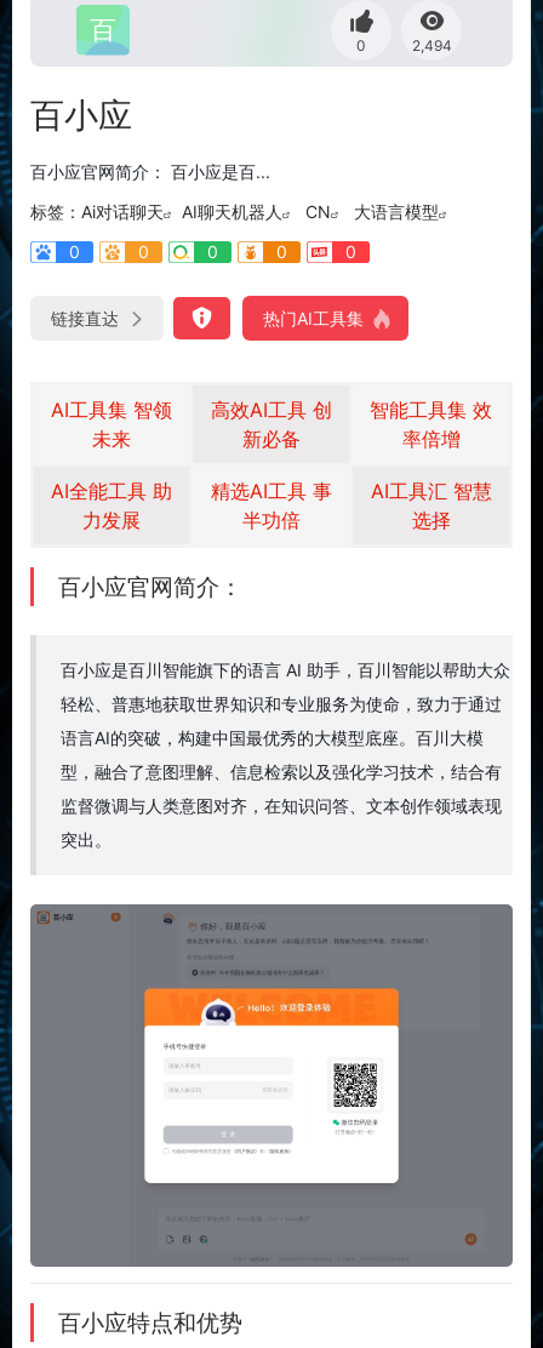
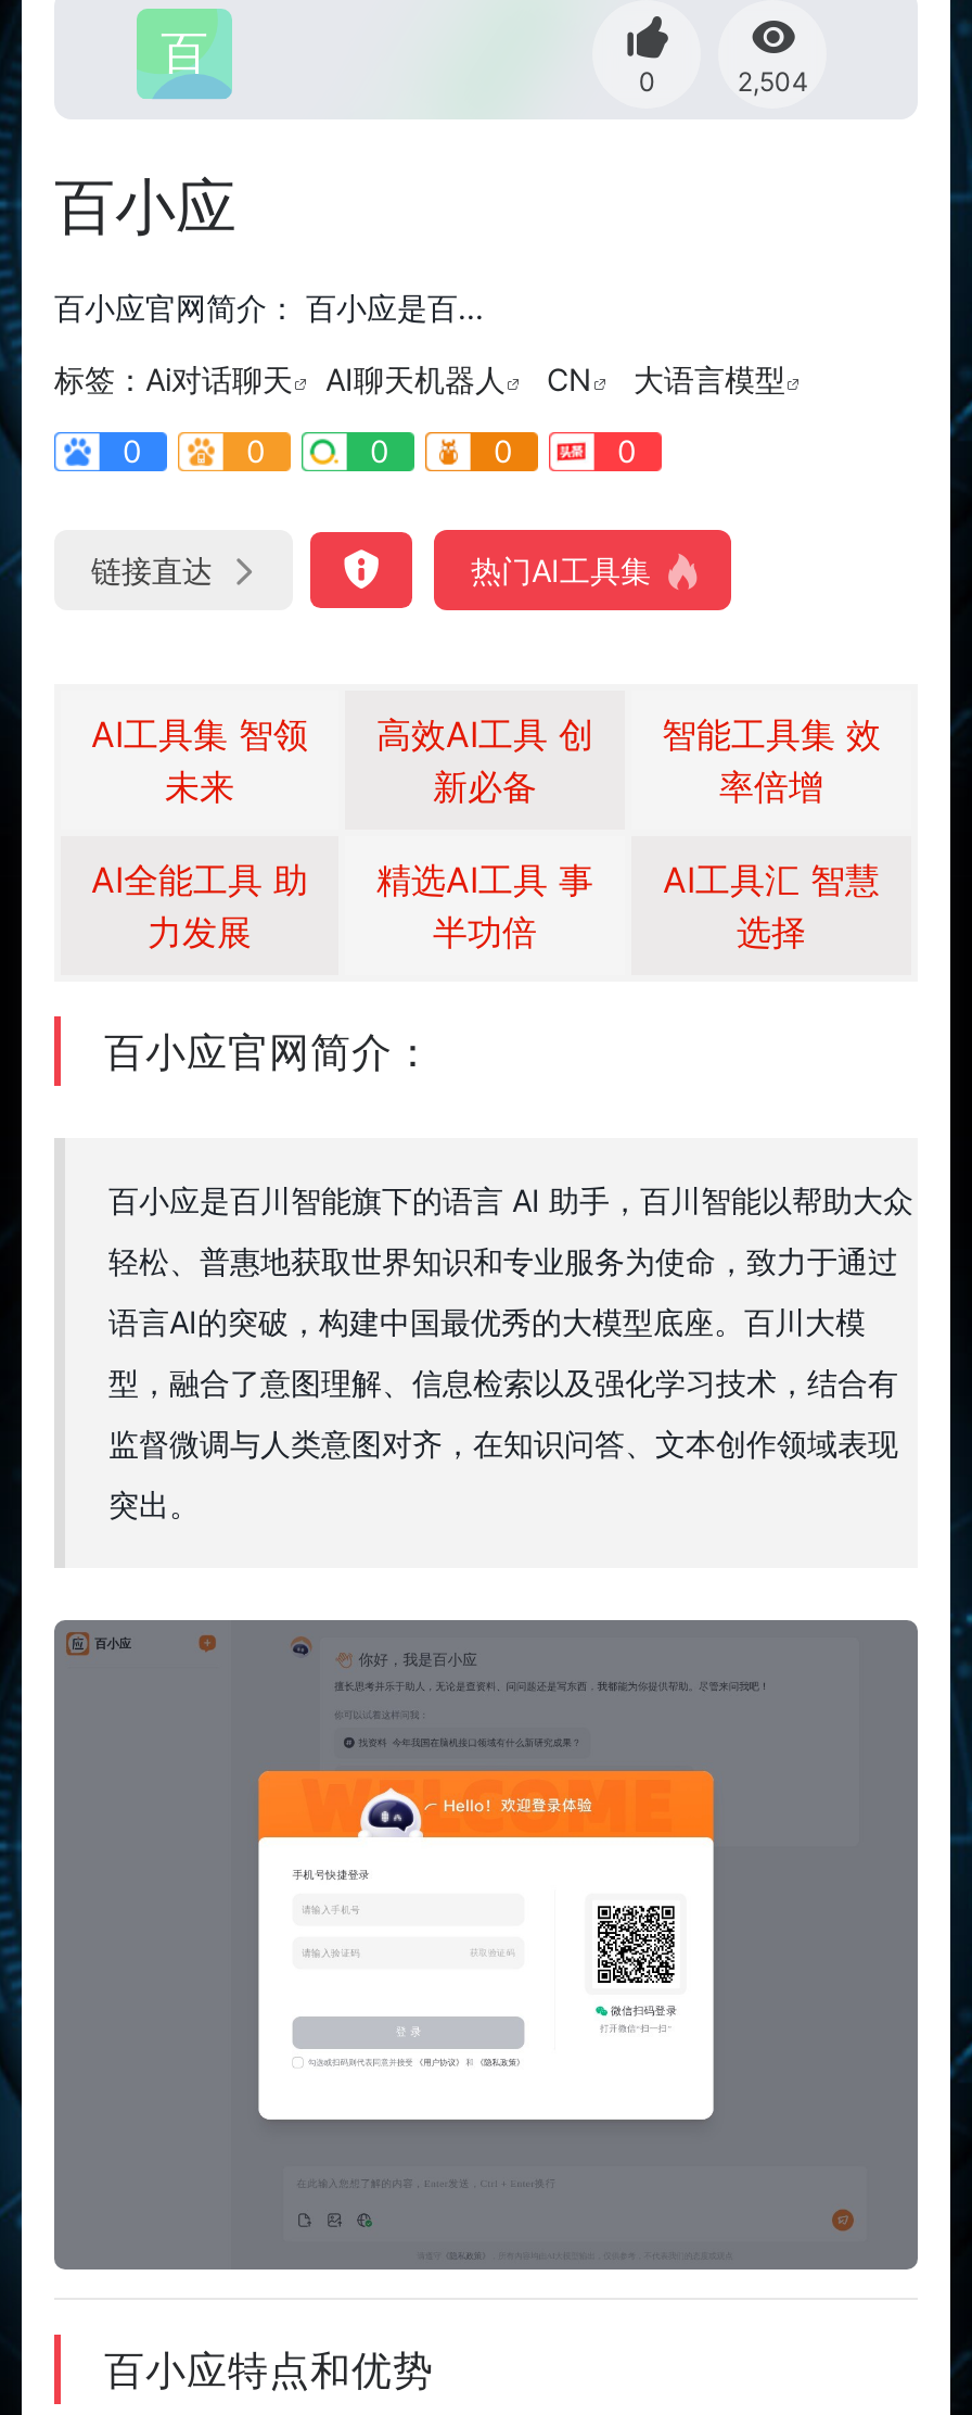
- 2,494
+ 2,504
